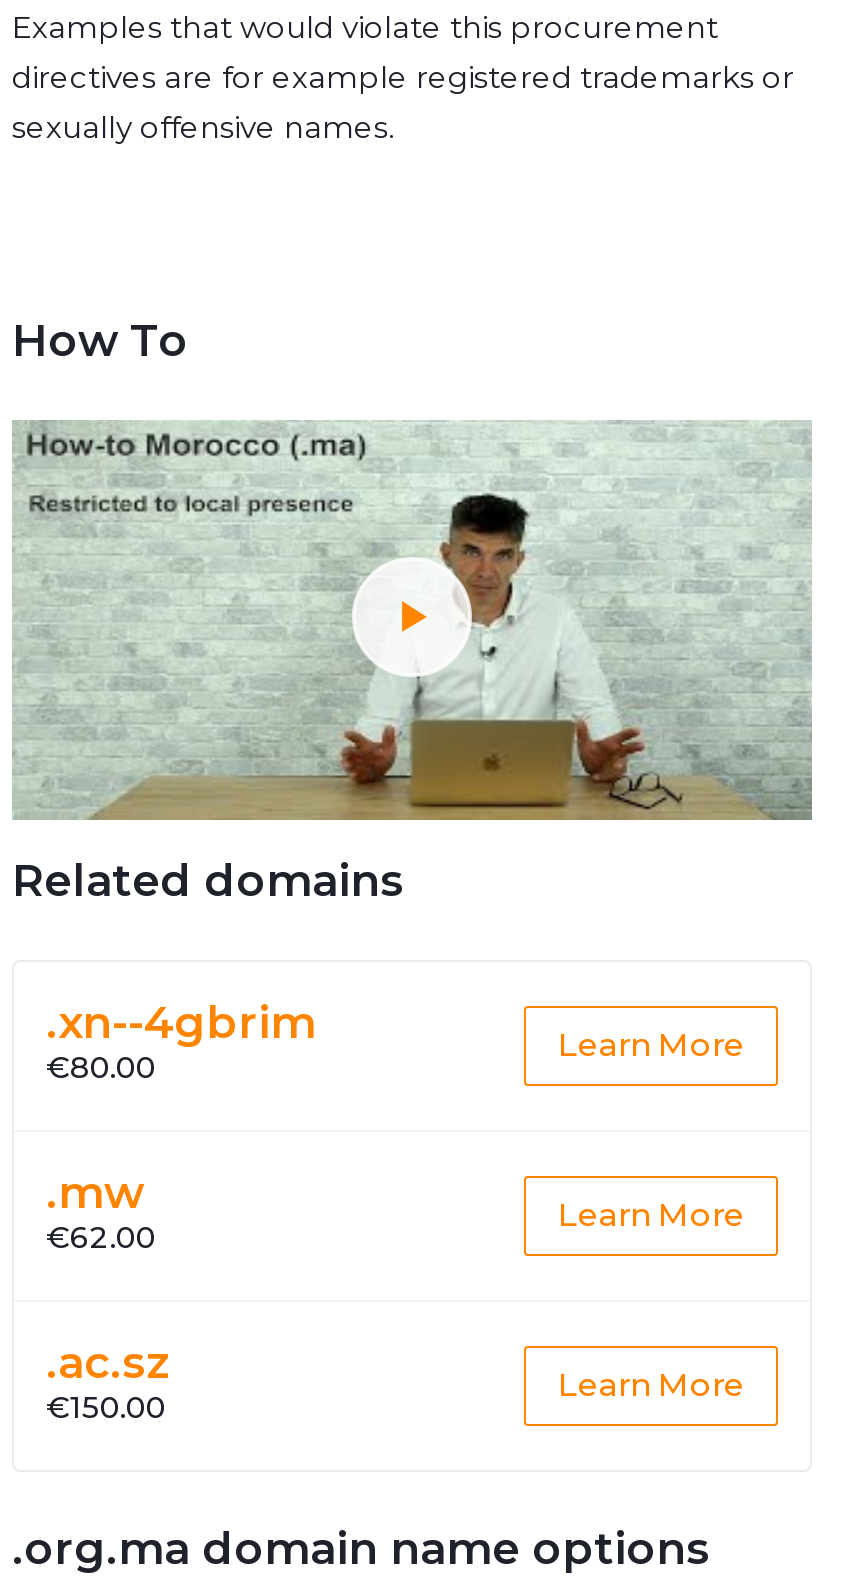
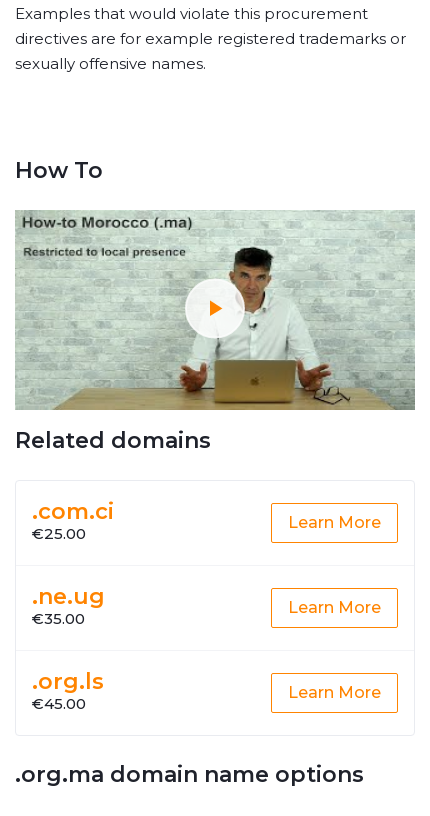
- .xn--4gbrim
- €80.00
+ .com.ci
+ €25.00

- .mw
- €62.00
+ .ne.ug
+ €35.00

- .ac.sz
- €150.00
+ .org.ls
+ €45.00
